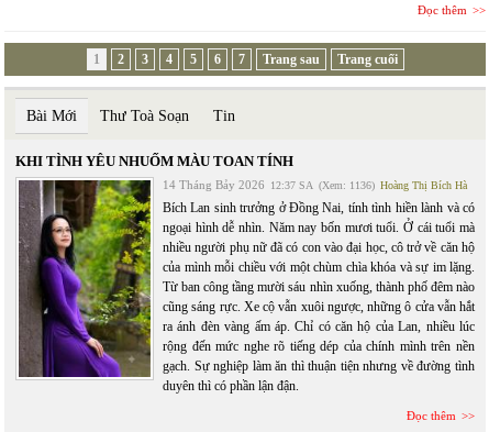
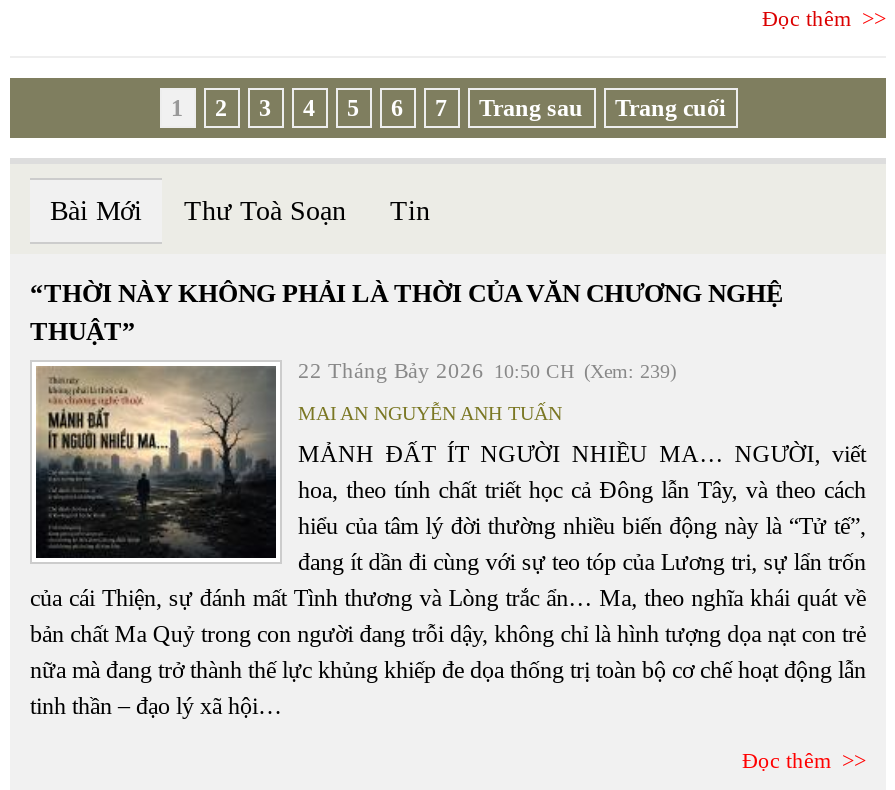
- KHI TÌNH YÊU NHUỐM MÀU TOAN TÍNH
+ “THỜI NÀY KHÔNG PHẢI LÀ THỜI CỦA VĂN CHƯƠNG NGHỆ
+ THUẬT”
+ 22 Tháng Bảy 2026 10:50 CH (Xem: 239)

- [image]
- 14 Tháng Bảy 2026 12:37 SA (Xem: 1136) Hoàng Thị Bích Hà
+ [image]
+ MAI AN NGUYỄN ANH TUẤN

- Bích Lan sinh trưởng ở Đồng Nai, tính tình hiền lành và có
- ngoại hình dễ nhìn. Năm nay bốn mươi tuổi. Ở cái tuổi mà
- nhiều người phụ nữ đã có con vào đại học, cô trở về căn hộ
- của mình mỗi chiều với một chùm chìa khóa và sự im lặng.
- Từ ban công tầng mười sáu nhìn xuống, thành phố đêm nào
- cũng sáng rực. Xe cộ vẫn xuôi ngược, những ô cửa vẫn hắt
- ra ánh đèn vàng ấm áp. Chỉ có căn hộ của Lan, nhiều lúc
- rộng đến mức nghe rõ tiếng dép của chính mình trên nền
- gạch. Sự nghiệp làm ăn thì thuận tiện nhưng về đường tình
- duyên thì có phần lận đận.
+ MẢNH ĐẤT ÍT NGƯỜI NHIỀU MA… NGƯỜI, viết
+ hoa, theo tính chất triết học cả Đông lẫn Tây, và theo cách
+ hiểu của tâm lý đời thường nhiều biến động này là “Tử tế”,
+ đang ít dần đi cùng với sự teo tóp của Lương tri, sự lẩn trốn
+ của cái Thiện, sự đánh mất Tình thương và Lòng trắc ẩn… Ma, theo nghĩa khái quát về
+ bản chất Ma Quỷ trong con người đang trỗi dậy, không chỉ là hình tượng dọa nạt con trẻ
+ nữa mà đang trở thành thế lực khủng khiếp đe dọa thống trị toàn bộ cơ chế hoạt động lẫn
+ tinh thần – đạo lý xã hội…
